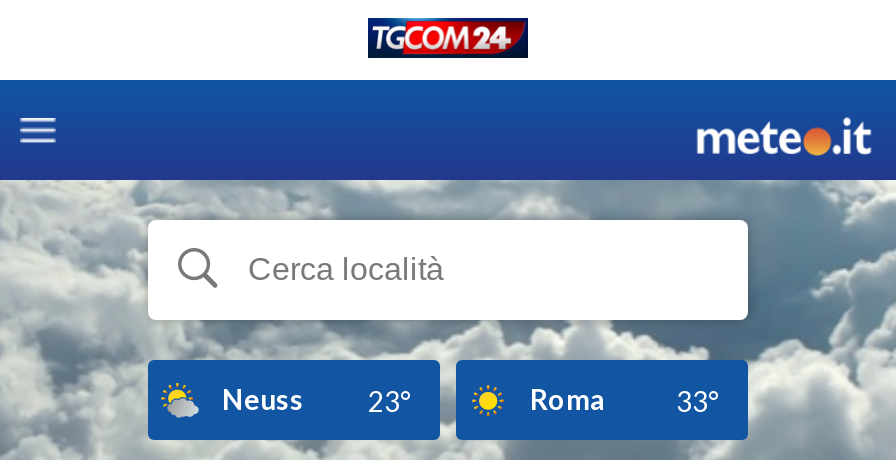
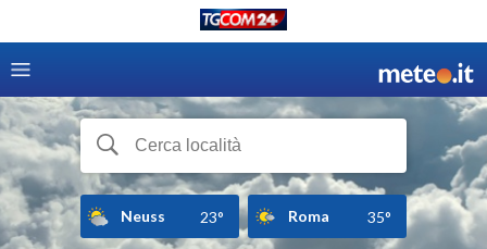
- 33°
+ 35°
